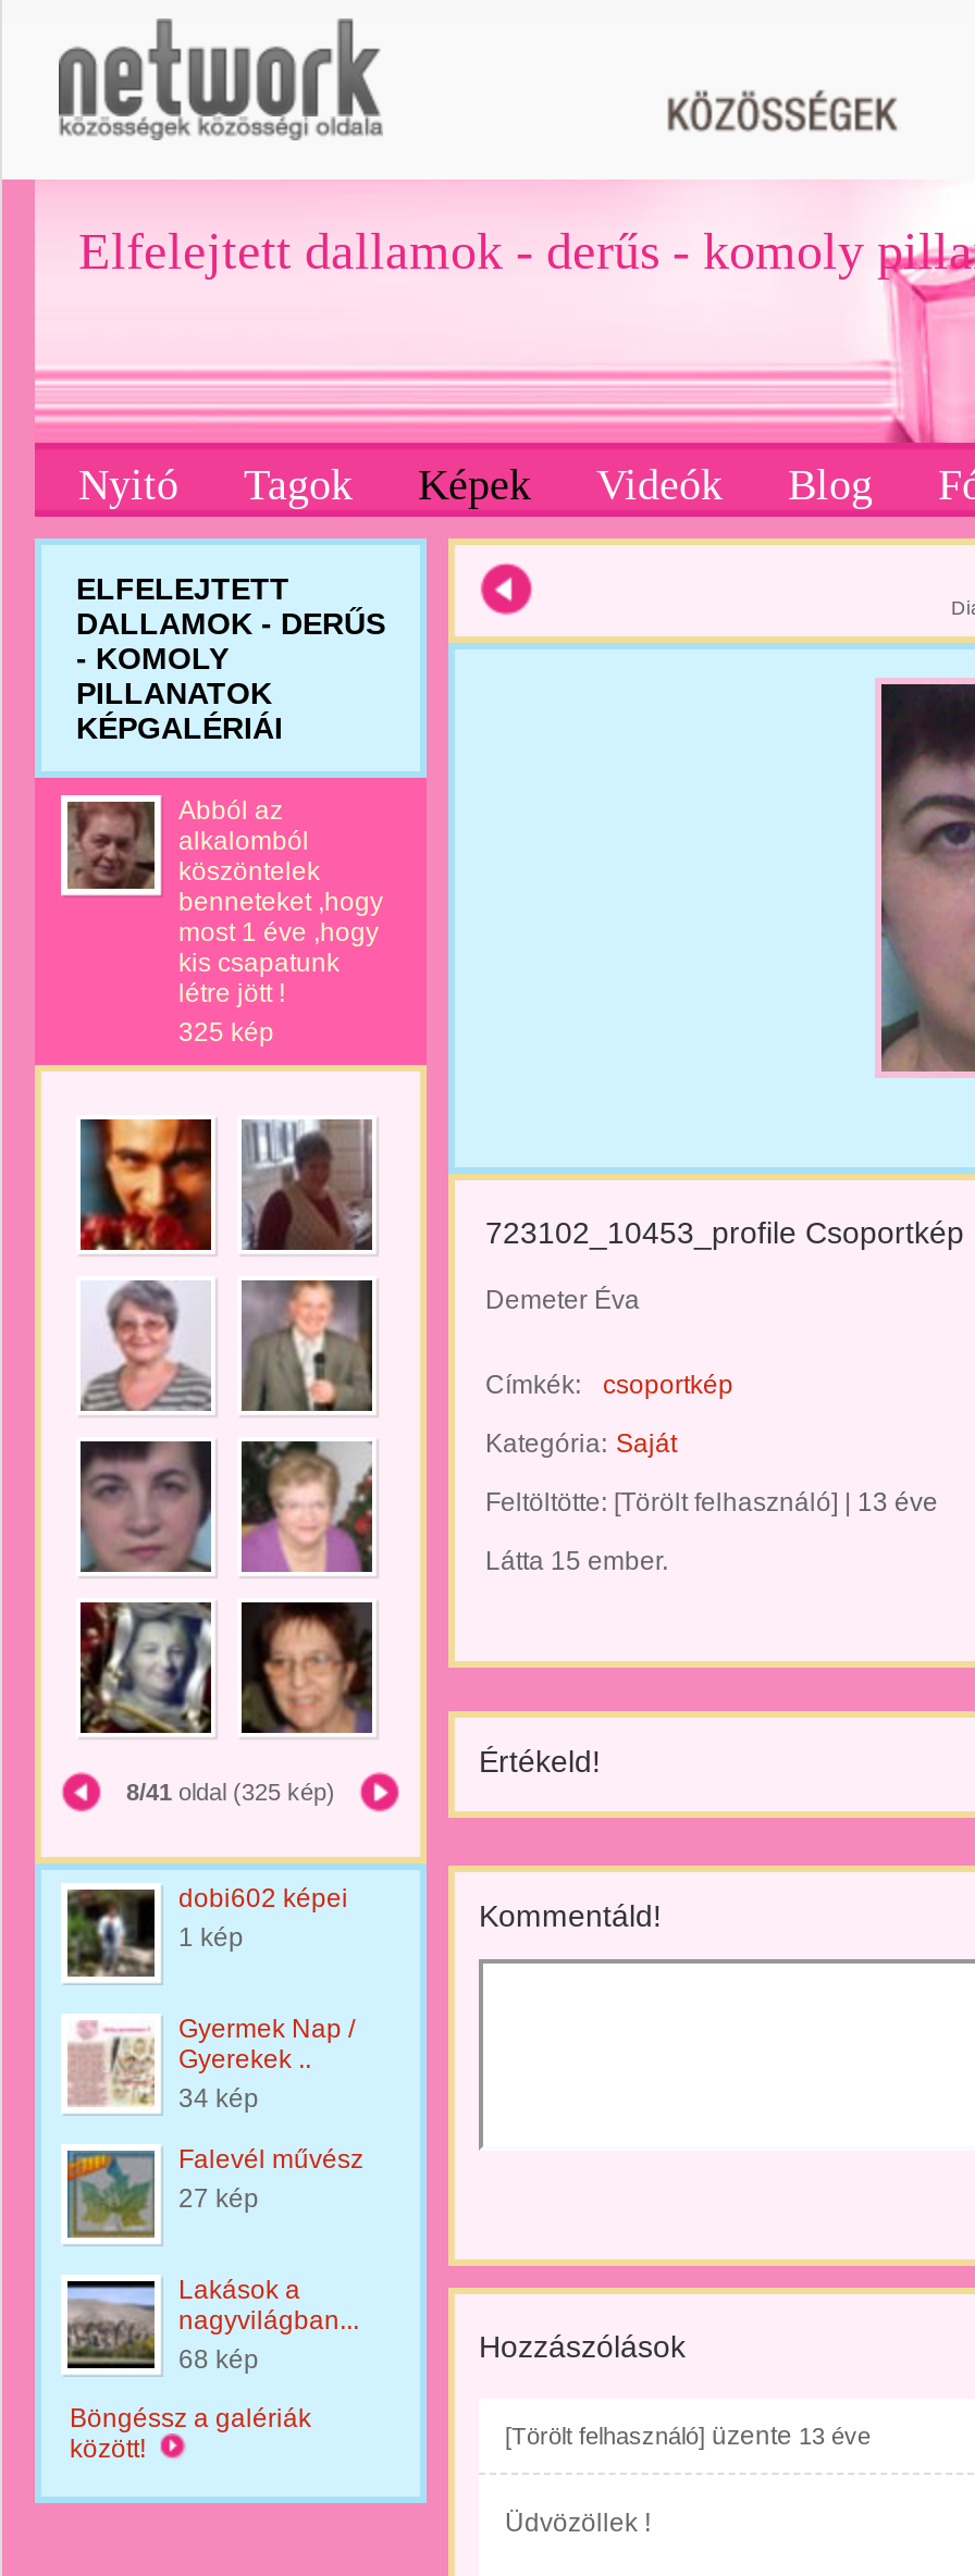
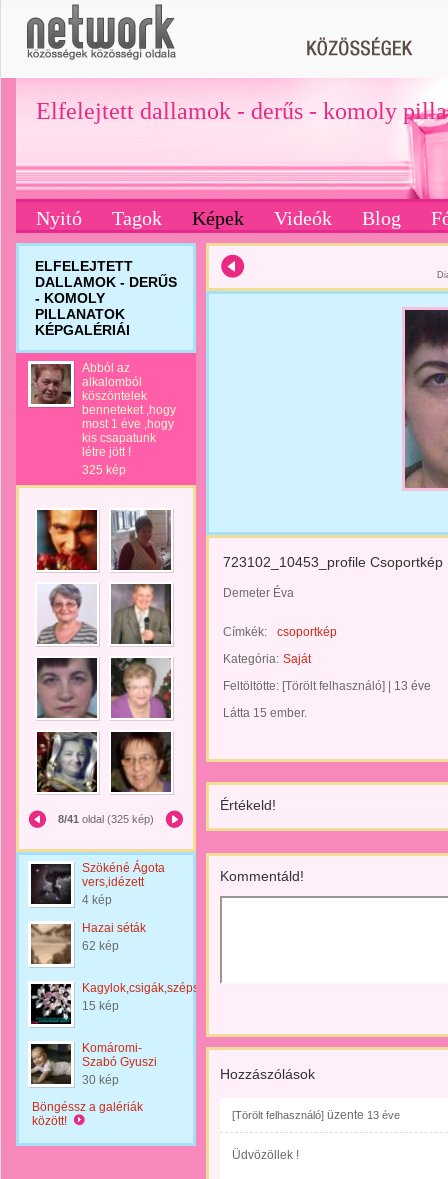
- [image]
- dobi602 képei
- 1 kép
+ [image]
+ Szökéné Ágota
+ vers,idézett
+ 4 kép

- [image]
- Gyermek Nap /
- Gyerekek ..
- 34 kép
+ [image]
+ Hazai séták
+ 62 kép

- [image]
- Falevél művész
- 27 kép
+ [image]
+ Kagylok,csigák,szépsége...
+ 15 kép

- [image]
- Lakások a
- nagyvilágban...
- 68 kép
+ [image]
+ Komáromi-
+ Szabó Gyuszi
+ 30 kép
